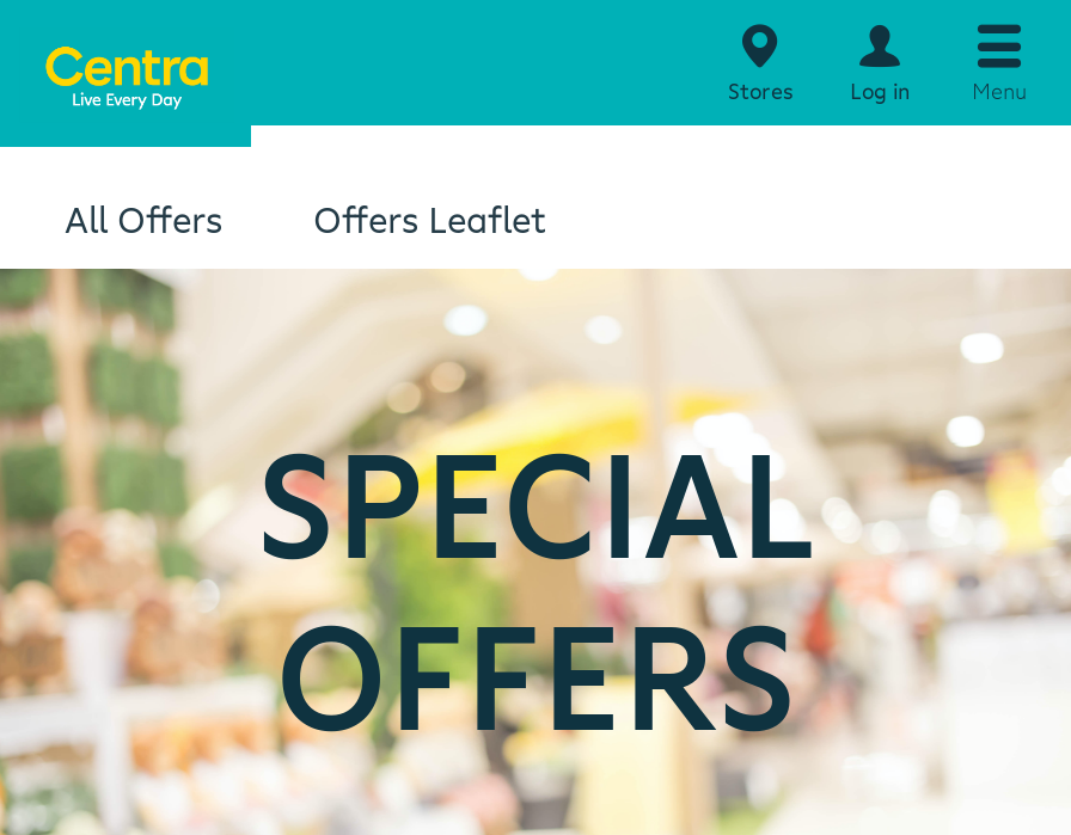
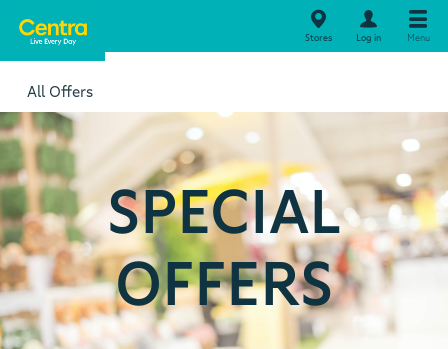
- Offers Leaflet
